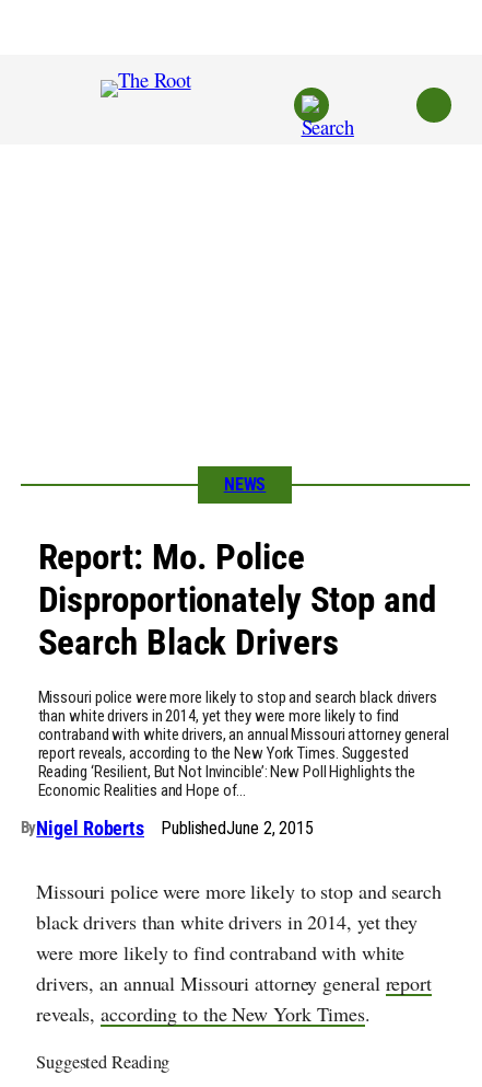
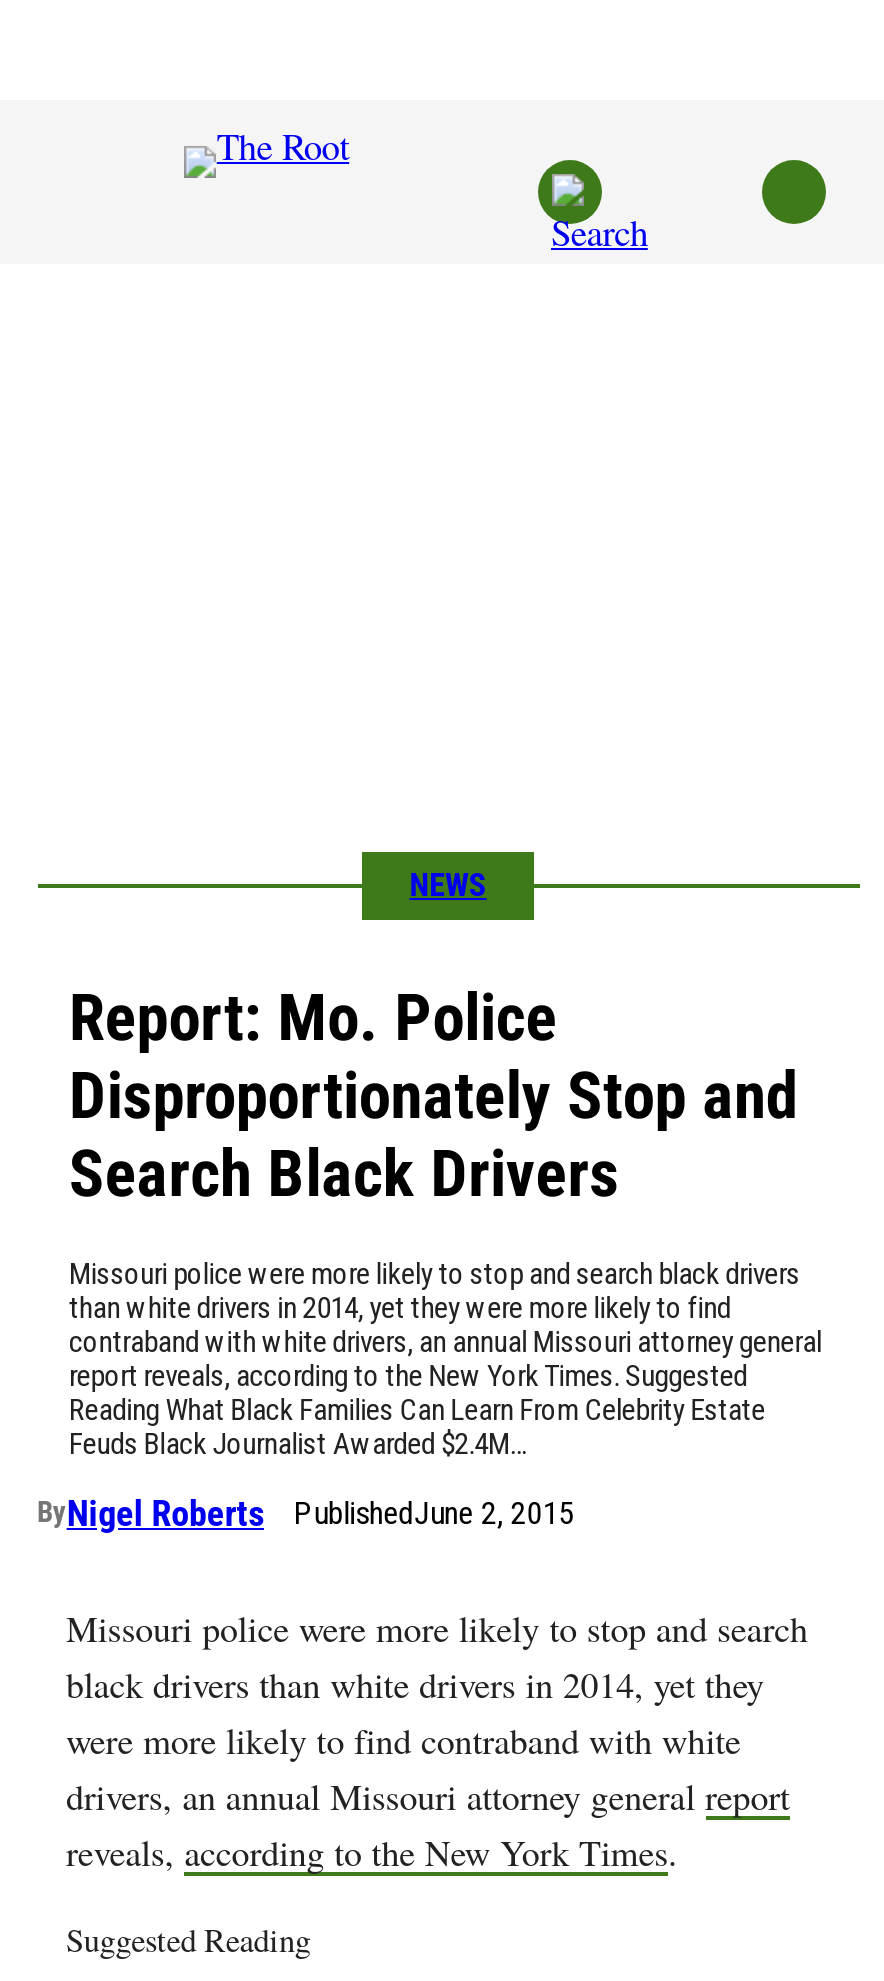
- Reading ‘Resilient, But Not Invincible’: New Poll Highlights the
- Economic Realities and Hope of…
+ Reading What Black Families Can Learn From Celebrity Estate
+ Feuds Black Journalist Awarded $2.4M…
